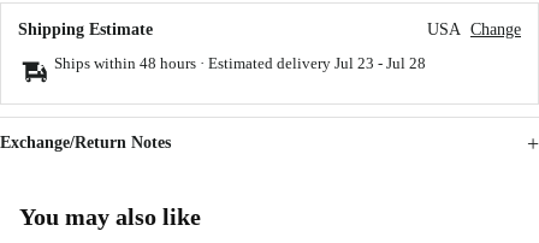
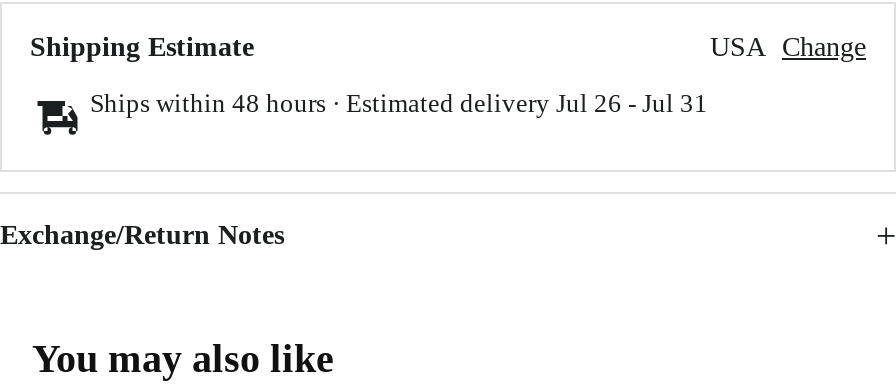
- Ships within 48 hours · Estimated delivery Jul 23 - Jul 28
+ Ships within 48 hours · Estimated delivery Jul 26 - Jul 31
